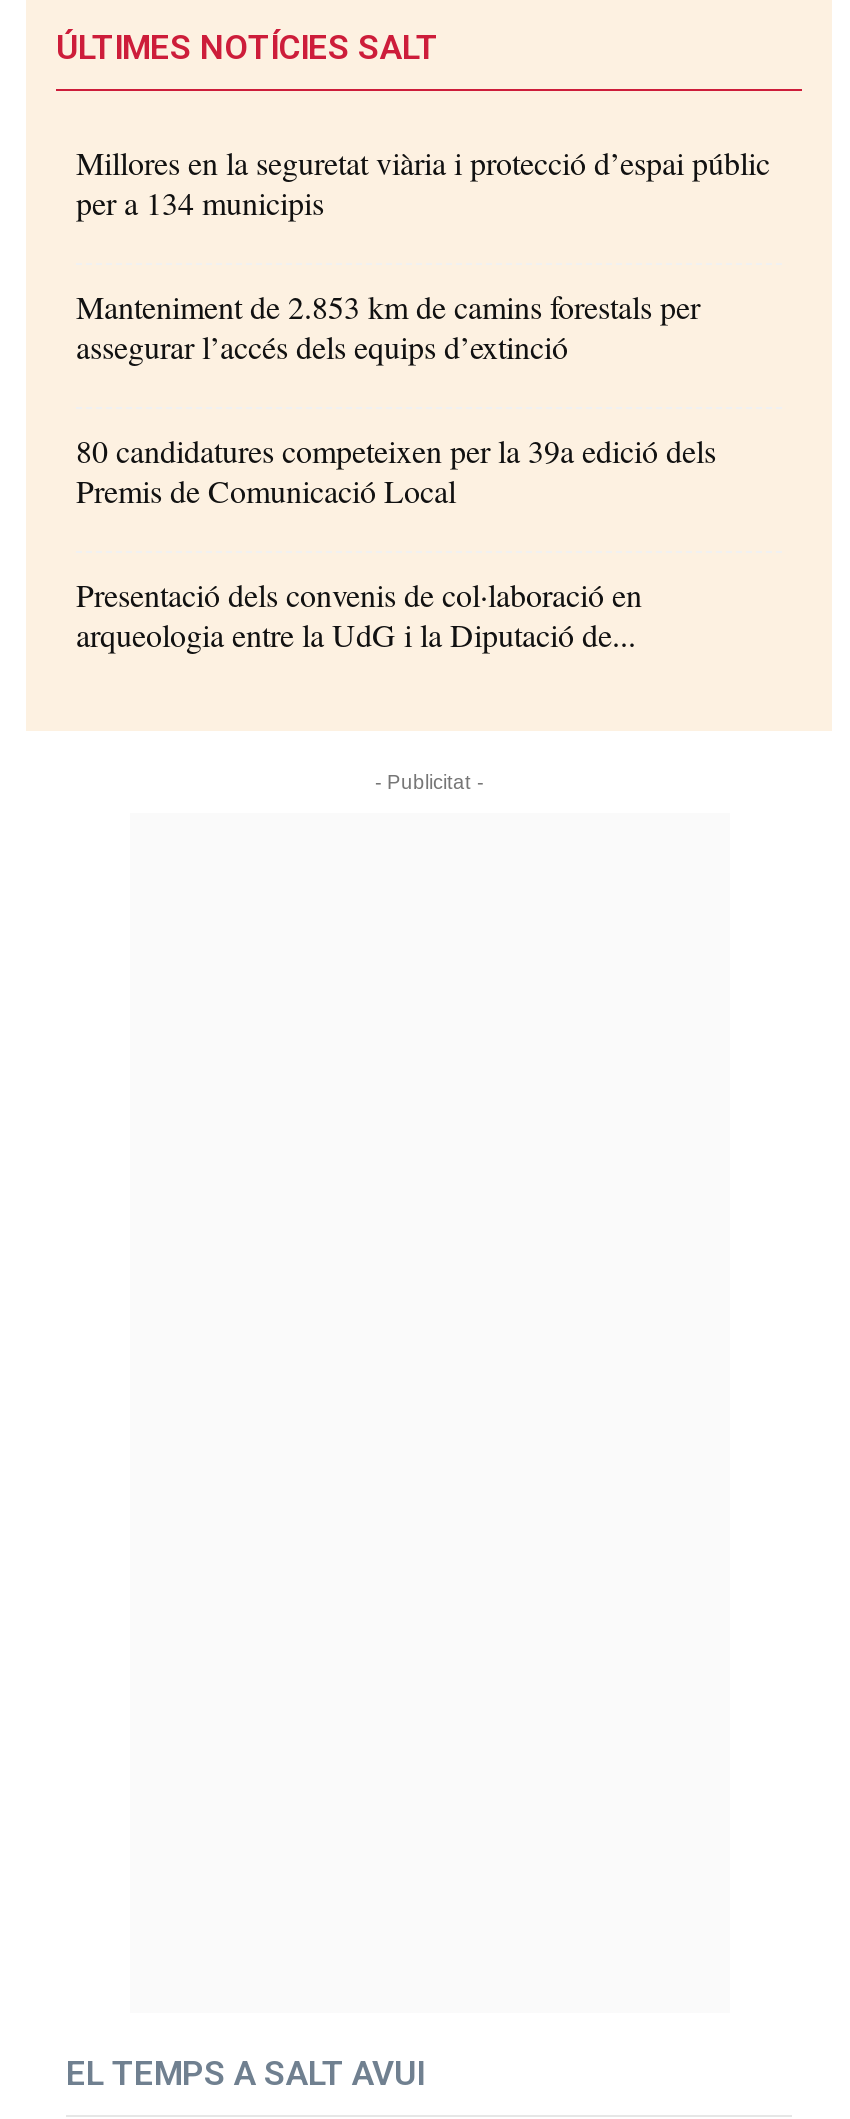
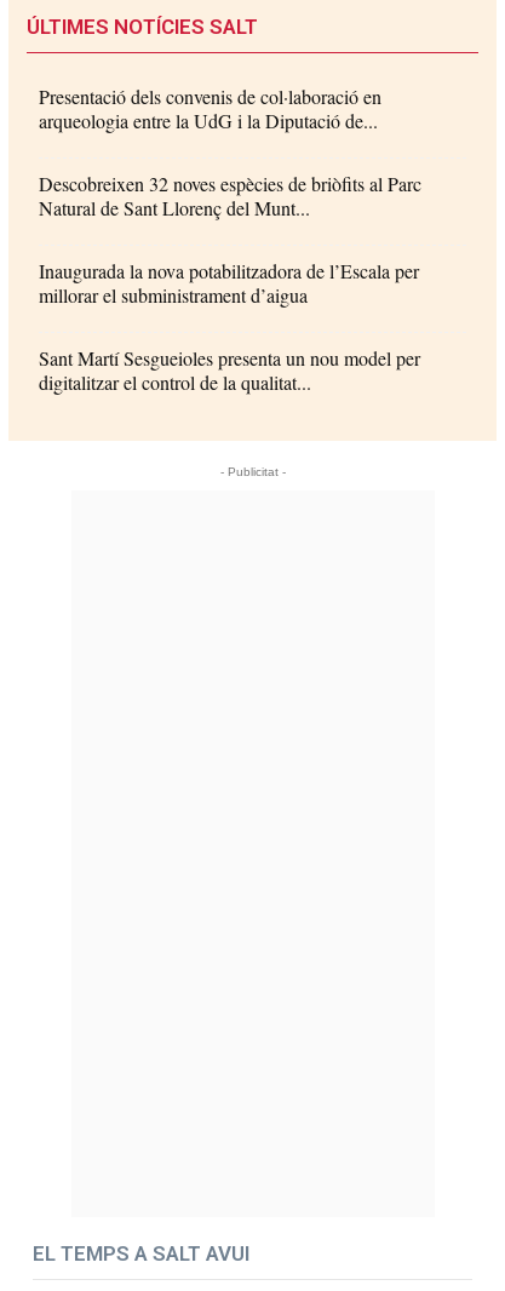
- Millores en la seguretat viària i protecció d’espai públic
- per a 134 municipis
- Manteniment de 2.853 km de camins forestals per
- assegurar l’accés dels equips d’extinció
- 80 candidatures competeixen per la 39a edició dels
- Premis de Comunicació Local

moved up: Presentació dels convenis de col·laboració en | arqueologia entre la UdG i la Diputació de...

+ Descobreixen 32 noves espècies de briòfits al Parc
+ Natural de Sant Llorenç del Munt...
+ Inaugurada la nova potabilitzadora de l’Escala per
+ millorar el subministrament d’aigua
+ Sant Martí Sesgueioles presenta un nou model per
+ digitalitzar el control de la qualitat...
